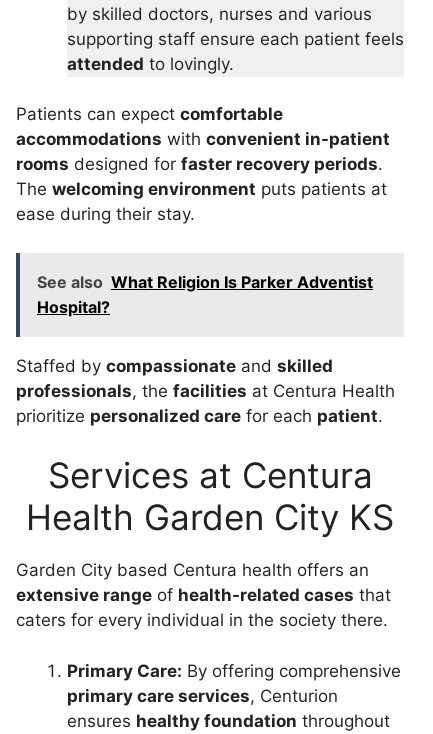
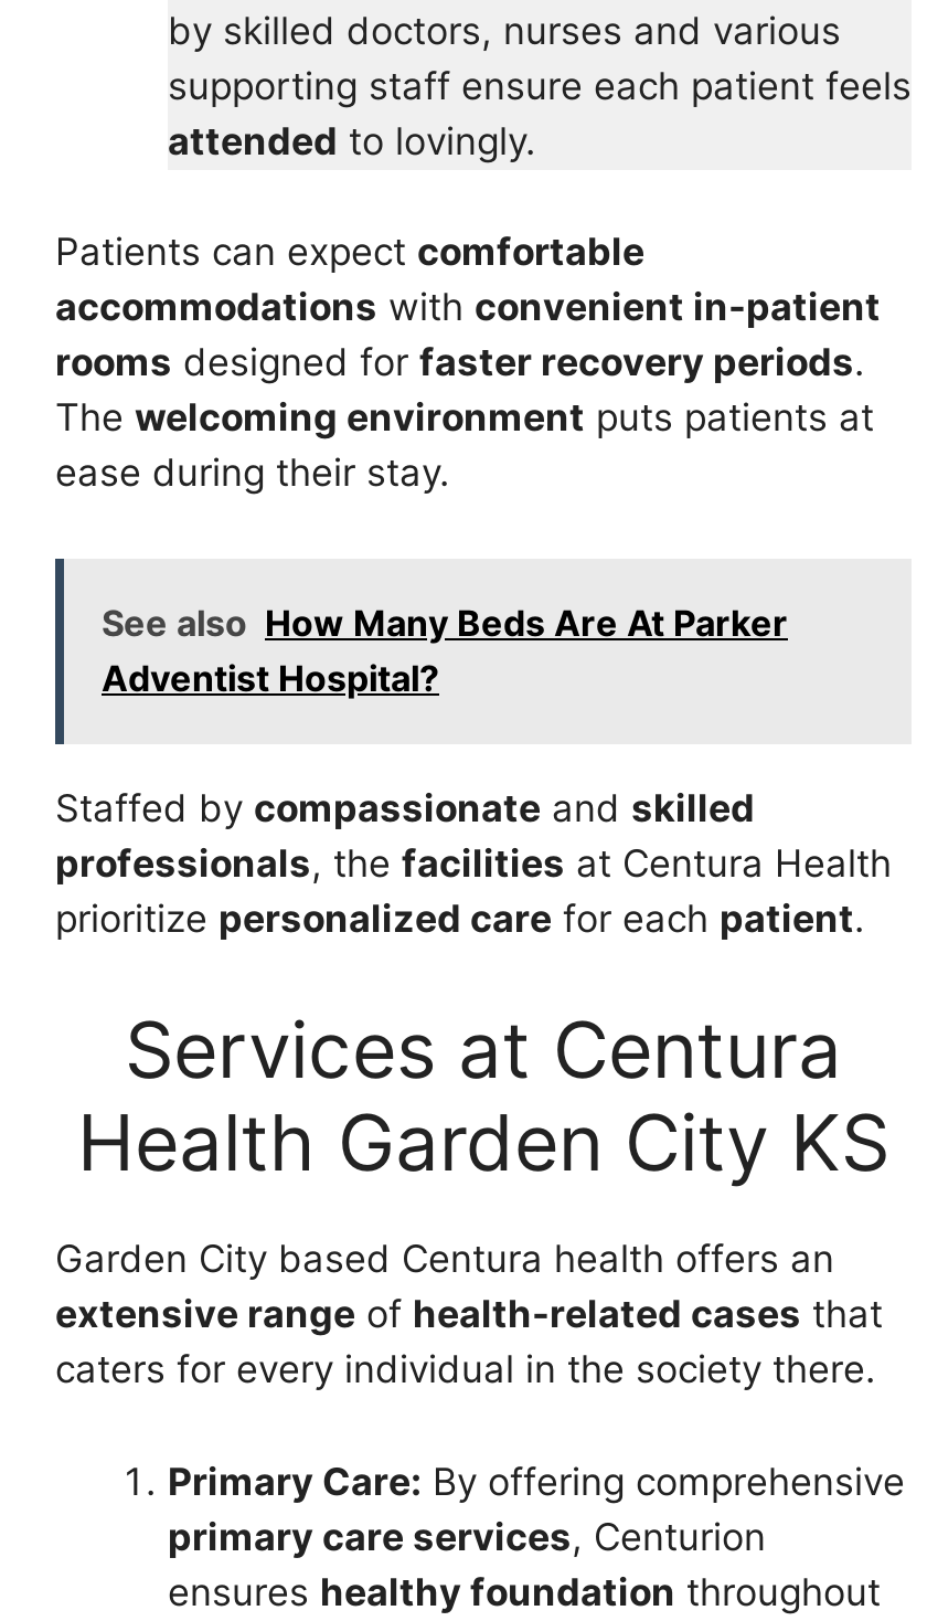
- See also What Religion Is Parker Adventist
- Hospital?
+ See also How Many Beds Are At Parker
+ Adventist Hospital?
